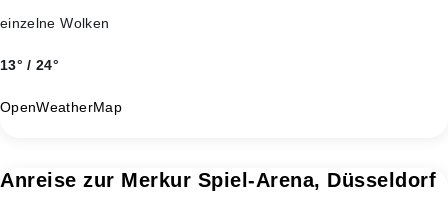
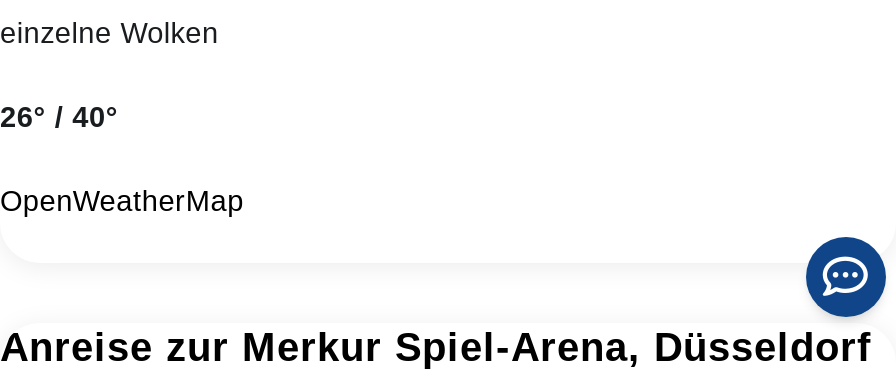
- 13° / 24°
+ 26° / 40°

+ [image]
